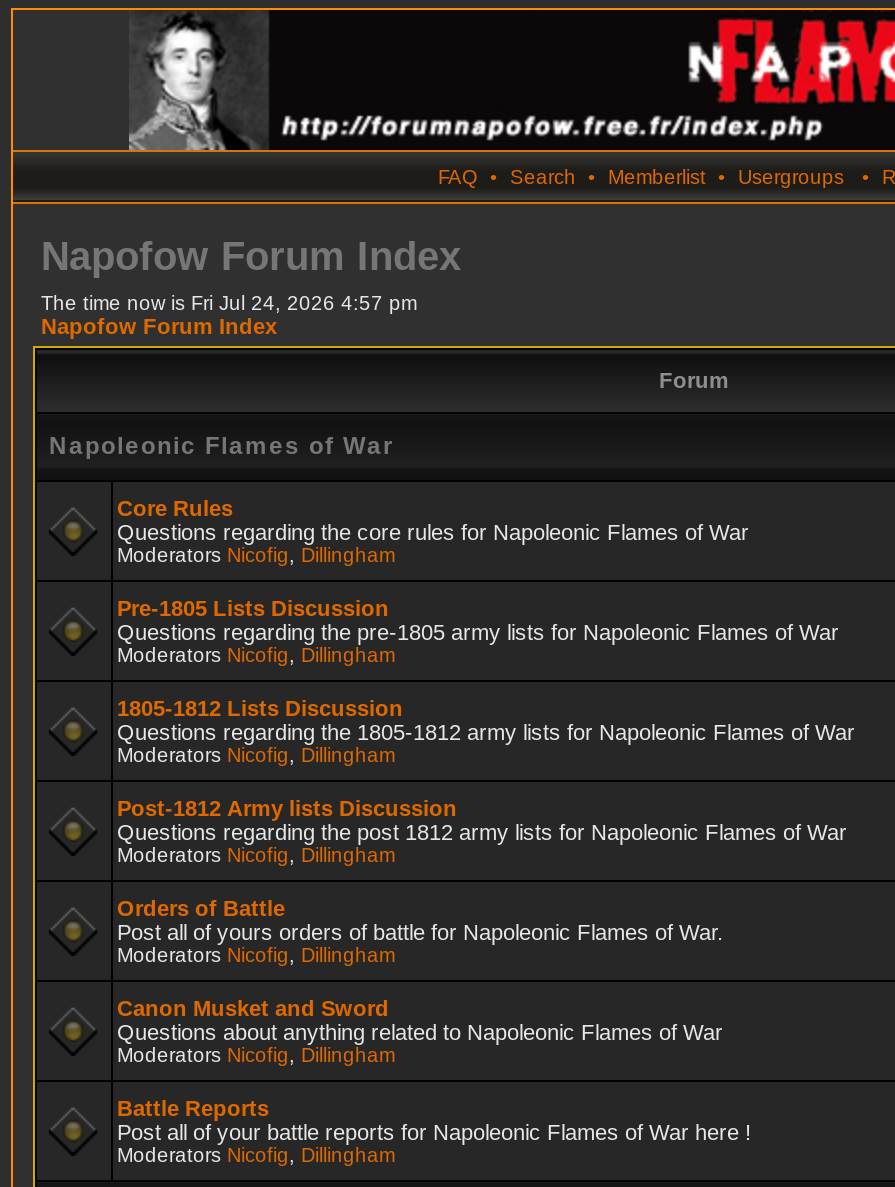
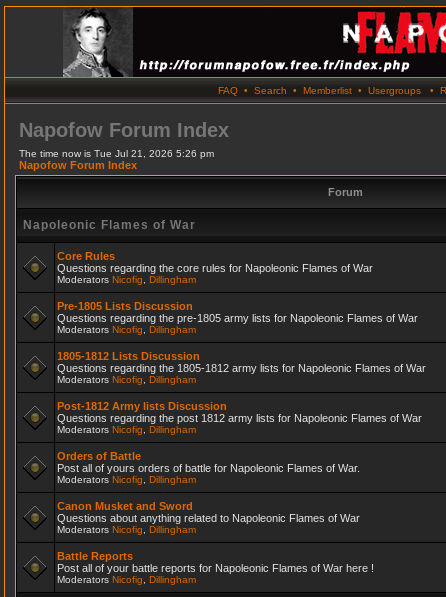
- The time now is Fri Jul 24, 2026 4:57 pm
+ The time now is Tue Jul 21, 2026 5:26 pm
